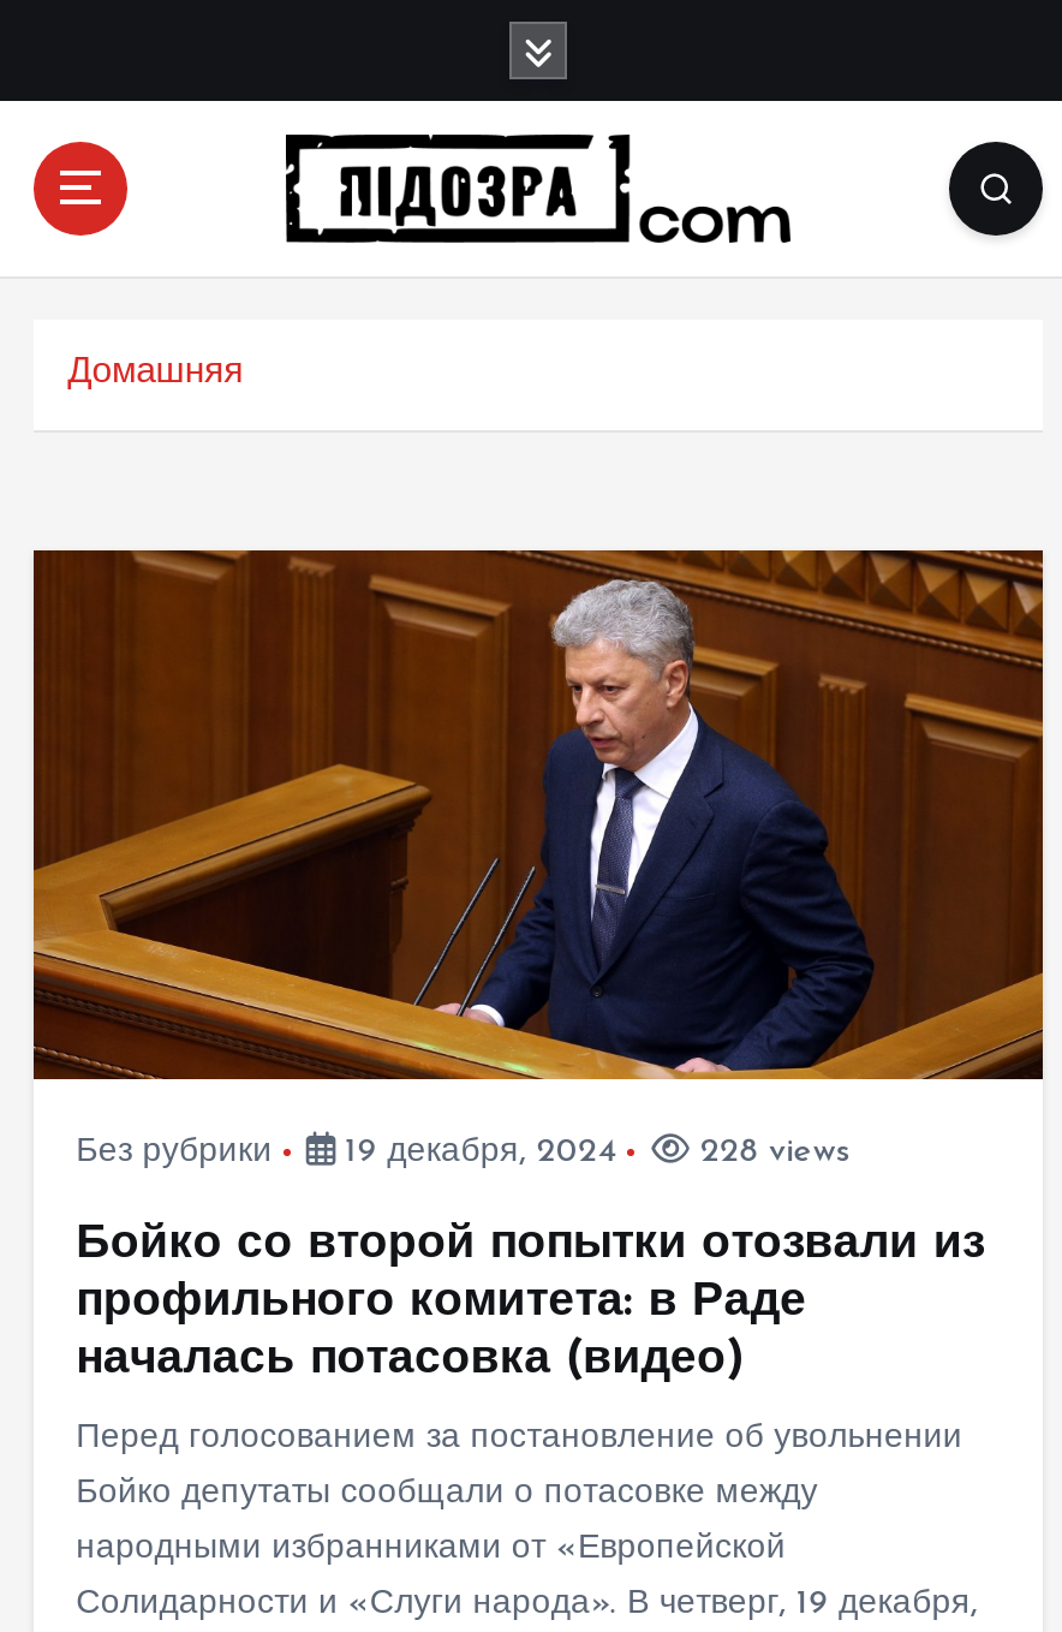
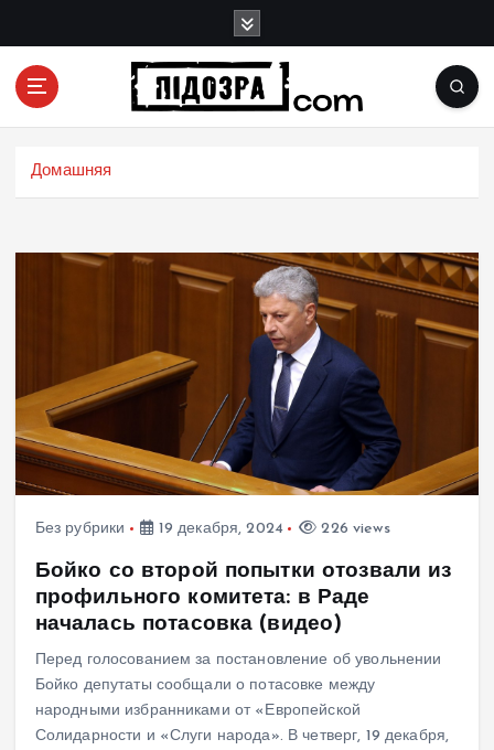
- 228 views
+ 226 views
